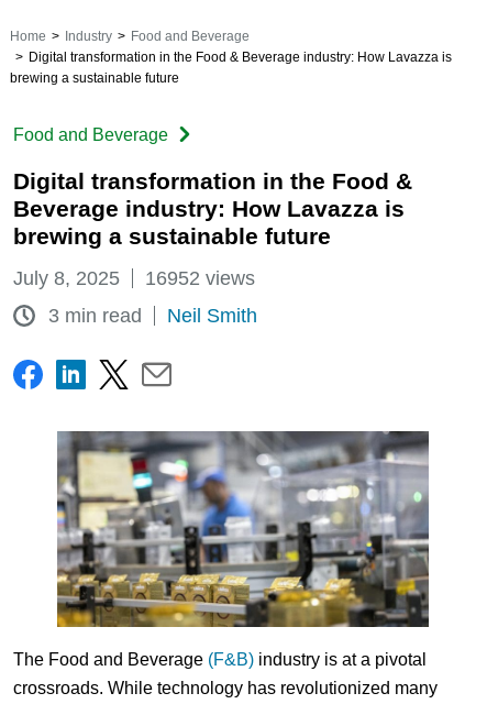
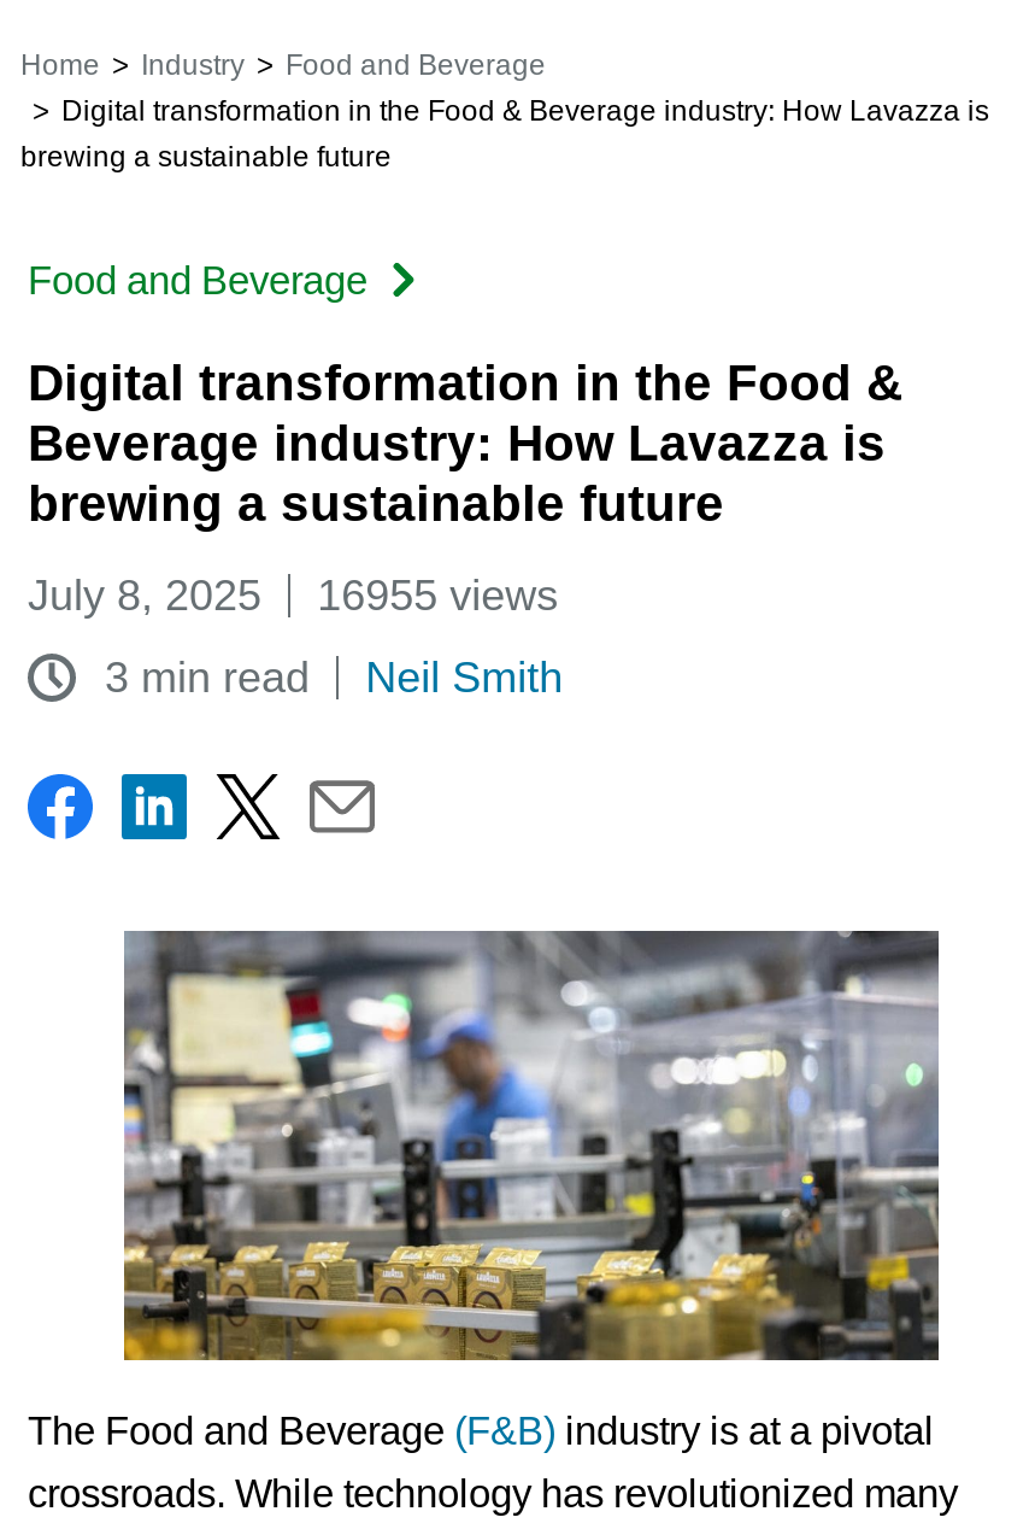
- July 8, 2025 16952 views
+ July 8, 2025 16955 views
